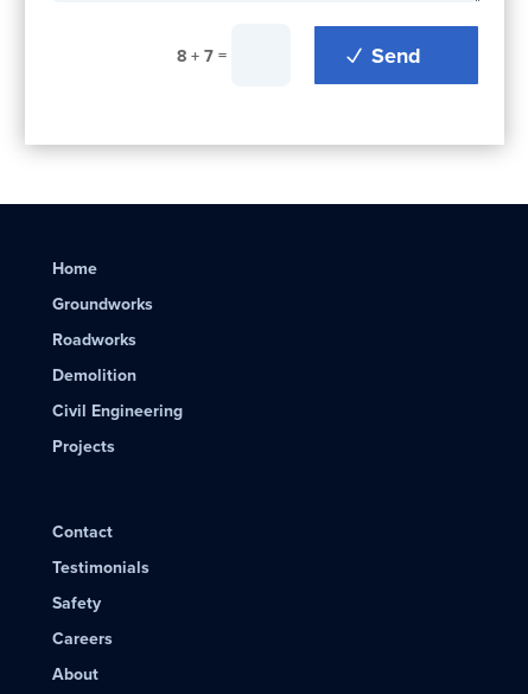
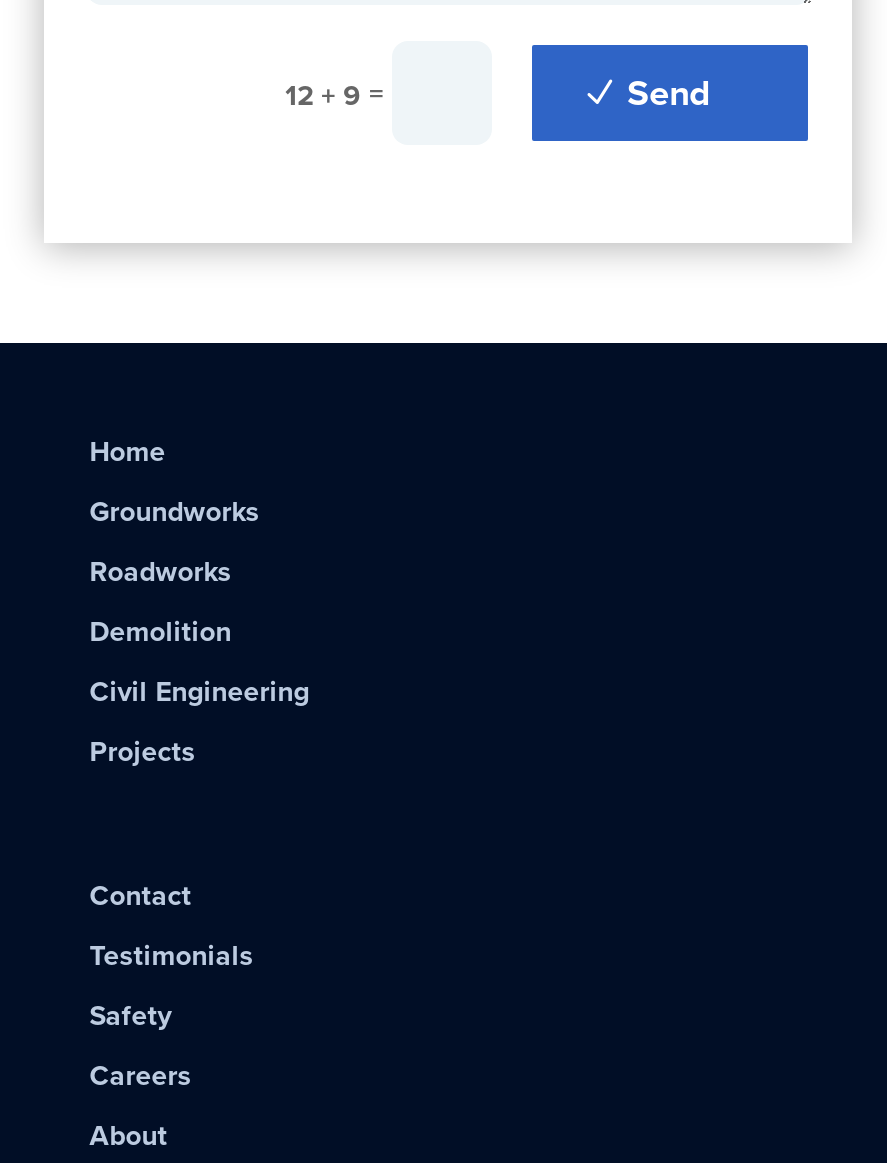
- 8 + 7 =
+ 12 + 9 =
